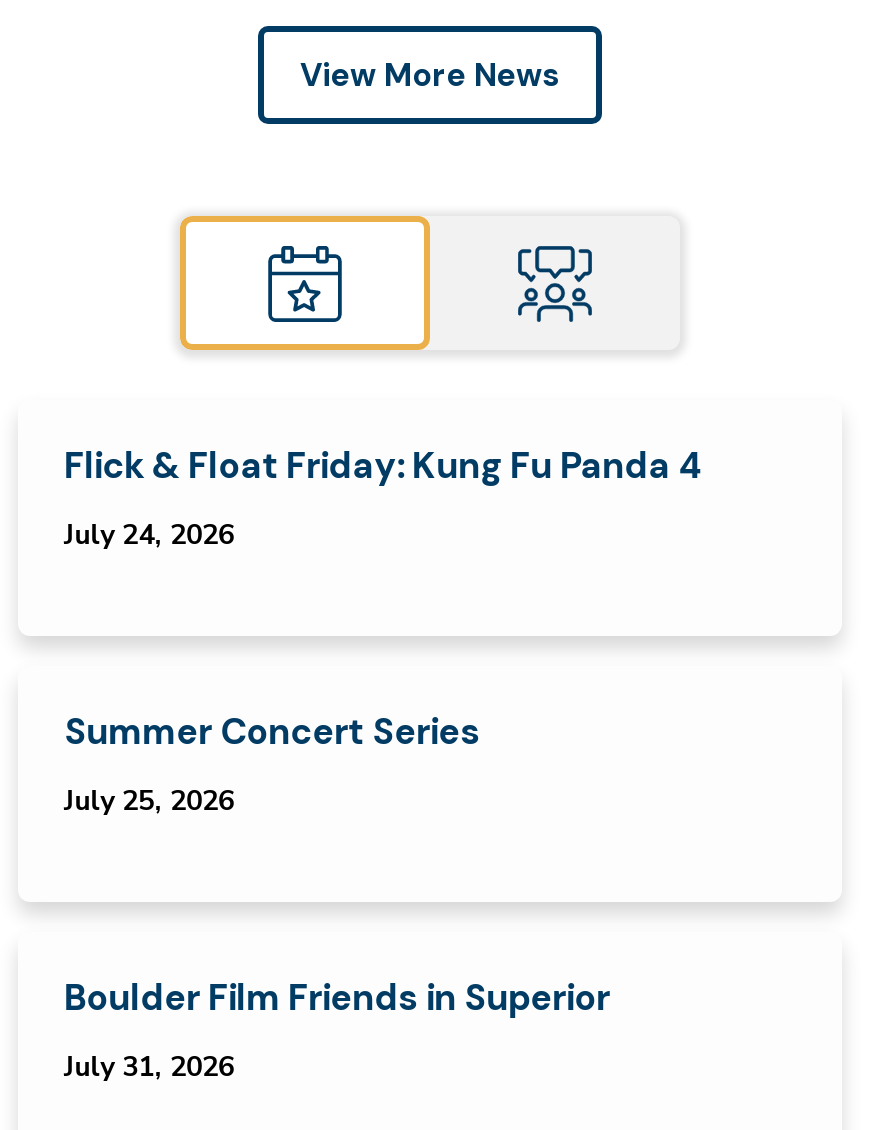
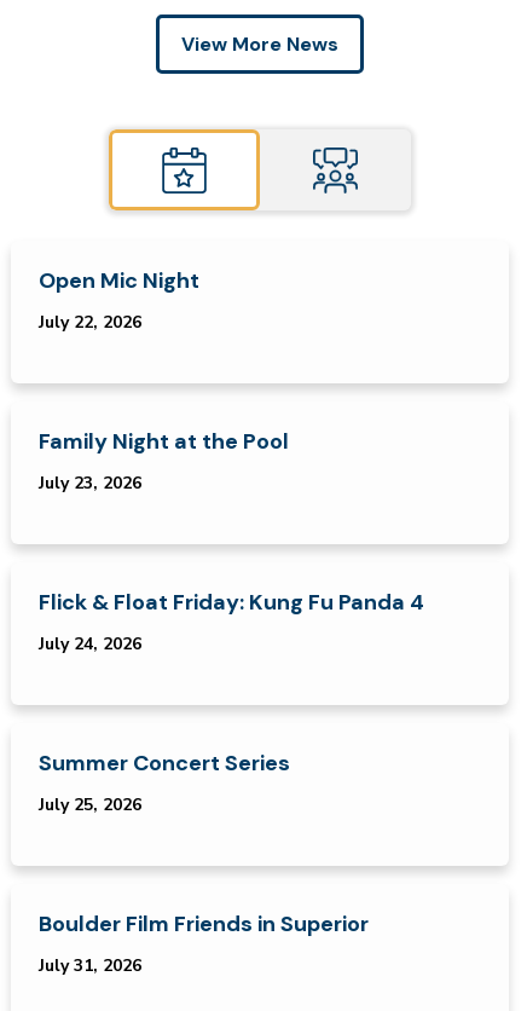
+ Open Mic Night
+ July 22, 2026

+ Family Night at the Pool
+ July 23, 2026
